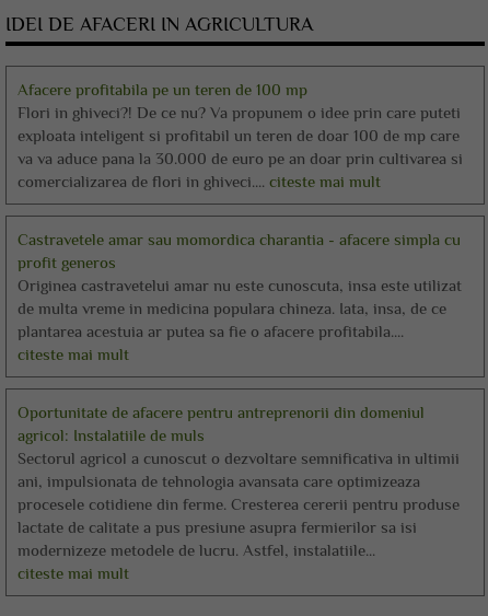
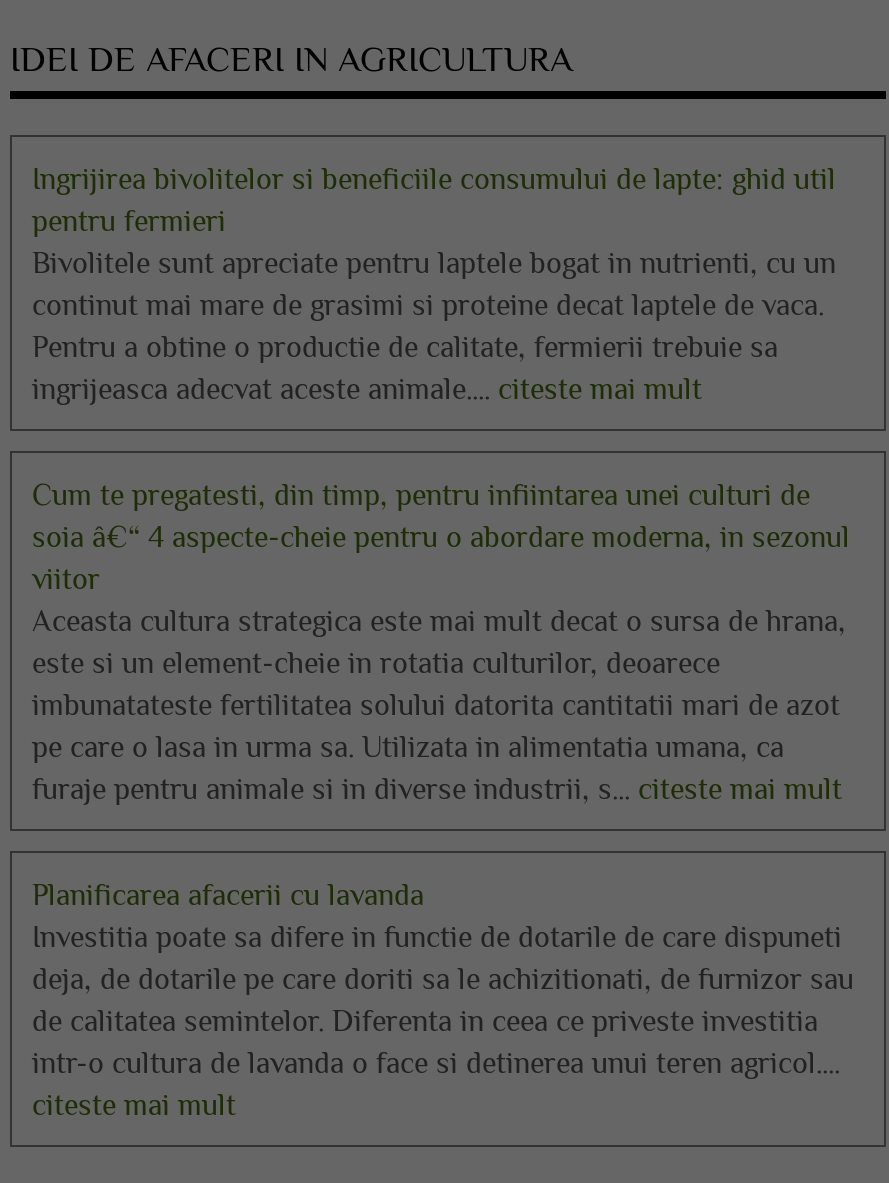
- Afacere profitabila pe un teren de 100 mp
- Flori in ghiveci?! De ce nu? Va propunem o idee prin care puteti
- exploata inteligent si profitabil un teren de doar 100 de mp care
- va va aduce pana la 30.000 de euro pe an doar prin cultivarea si
- comercializarea de flori in ghiveci.... citeste mai mult
+ Ingrijirea bivolitelor si beneficiile consumului de lapte: ghid util
+ pentru fermieri
+ Bivolitele sunt apreciate pentru laptele bogat in nutrienti, cu un
+ continut mai mare de grasimi si proteine decat laptele de vaca.
+ Pentru a obtine o productie de calitate, fermierii trebuie sa
+ ingrijeasca adecvat aceste animale.... citeste mai mult

- Castravetele amar sau momordica charantia - afacere simpla cu
- profit generos
- Originea castravetelui amar nu este cunoscuta, insa este utilizat
- de multa vreme in medicina populara chineza. Iata, insa, de ce
- plantarea acestuia ar putea sa fie o afacere profitabila....
- citeste mai mult
+ Cum te pregatesti, din timp, pentru infiintarea unei culturi de
+ soia â€“ 4 aspecte-cheie pentru o abordare moderna, in sezonul
+ viitor
+ Aceasta cultura strategica este mai mult decat o sursa de hrana,
+ este si un element-cheie in rotatia culturilor, deoarece
+ imbunatateste fertilitatea solului datorita cantitatii mari de azot
+ pe care o lasa in urma sa. Utilizata in alimentatia umana, ca
+ furaje pentru animale si in diverse industrii, s... citeste mai mult

- Oportunitate de afacere pentru antreprenorii din domeniul
- agricol: Instalatiile de muls
- Sectorul agricol a cunoscut o dezvoltare semnificativa in ultimii
- ani, impulsionata de tehnologia avansata care optimizeaza
- procesele cotidiene din ferme. Cresterea cererii pentru produse
- lactate de calitate a pus presiune asupra fermierilor sa isi
- modernizeze metodele de lucru. Astfel, instalatiile...
+ Planificarea afacerii cu lavanda
+ Investitia poate sa difere in functie de dotarile de care dispuneti
+ deja, de dotarile pe care doriti sa le achizitionati, de furnizor sau
+ de calitatea semintelor. Diferenta in ceea ce priveste investitia
+ intr-o cultura de lavanda o face si detinerea unui teren agricol....
